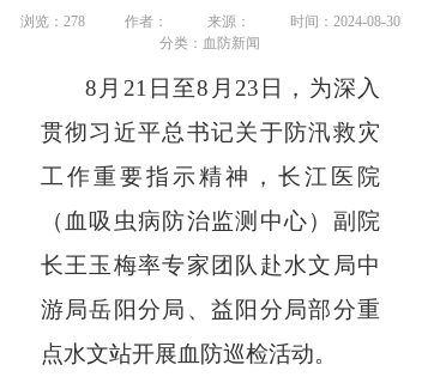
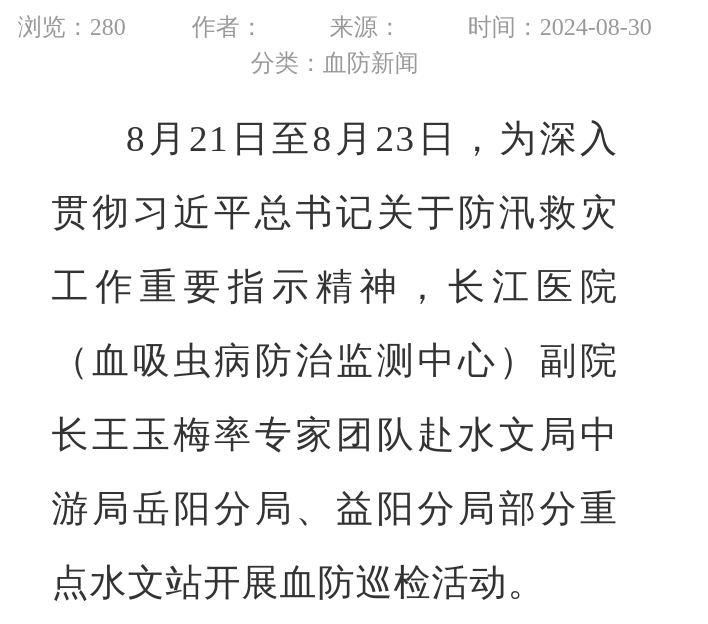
- 浏览：278
+ 浏览：280
